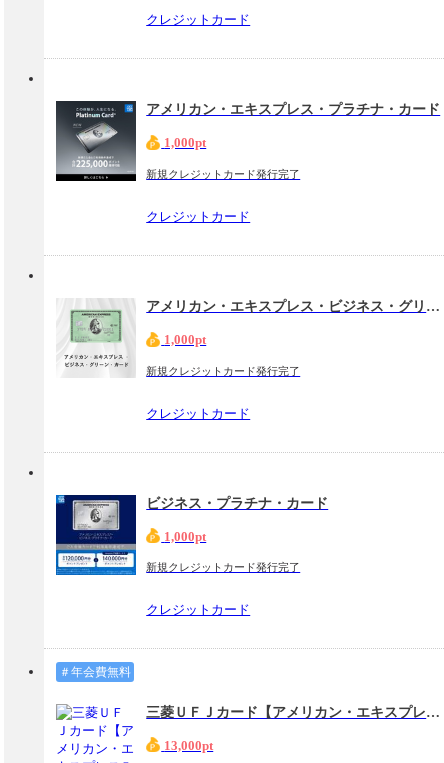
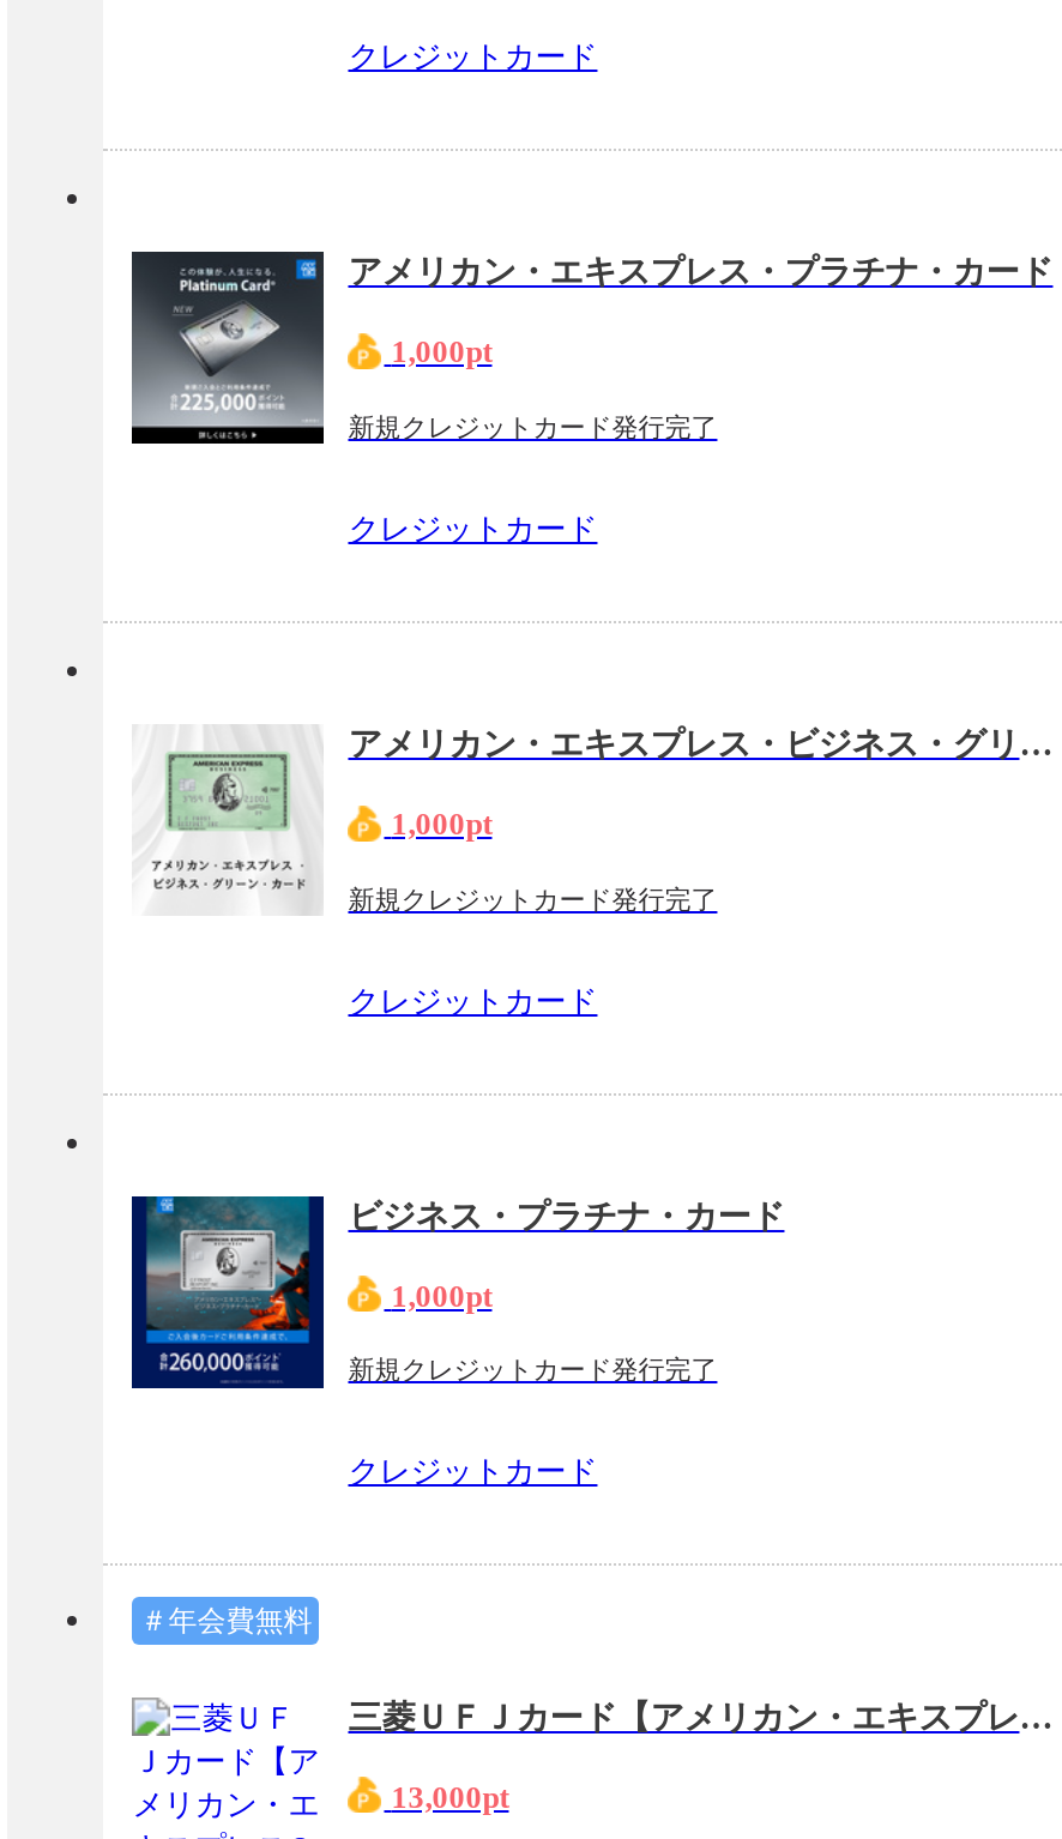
- [image]
+ [image]
